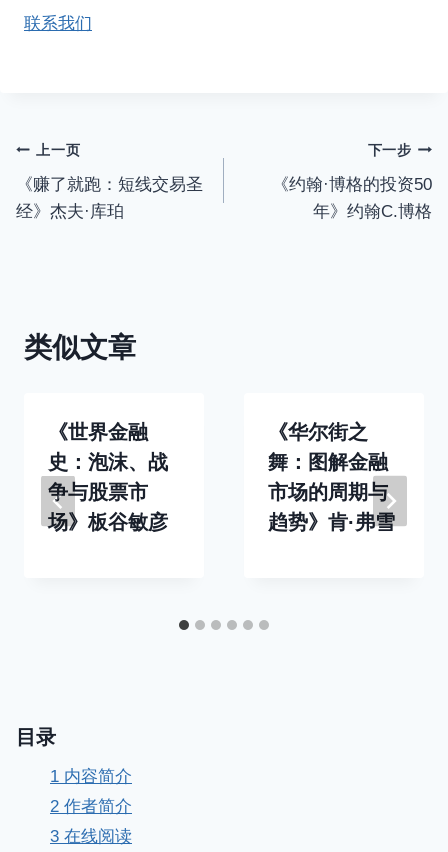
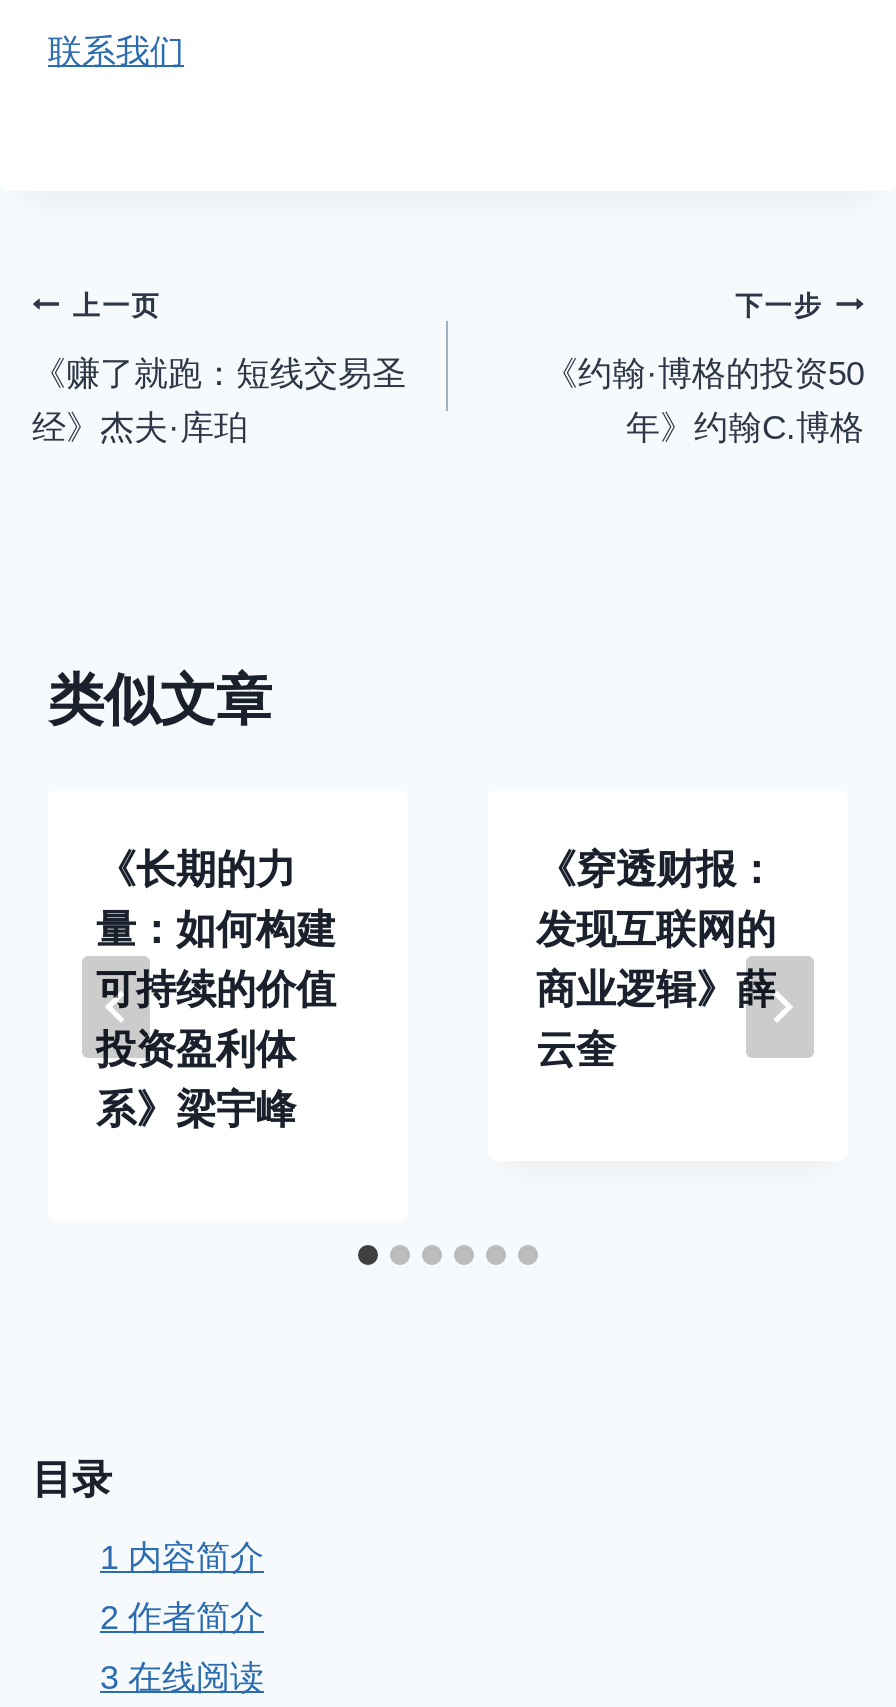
- 《世界金融
- 史：泡沫、战
- 争与股票市
- 场》板谷敏彦
+ 《长期的力
+ 量：如何构建
+ 可持续的价值
+ 投资盈利体
+ 系》梁宇峰

- 《华尔街之
- 舞：图解金融
- 市场的周期与
- 趋势》肯·弗雪
+ 《穿透财报：
+ 发现互联网的
+ 商业逻辑》薛
+ 云奎
